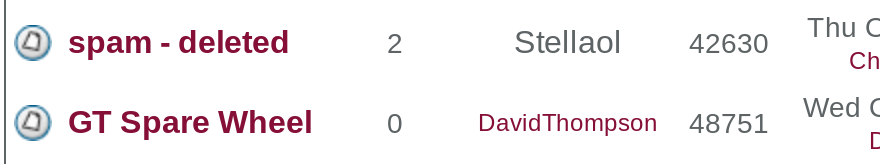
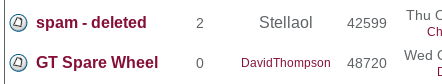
- 42630
+ 42599

- 48751
+ 48720
